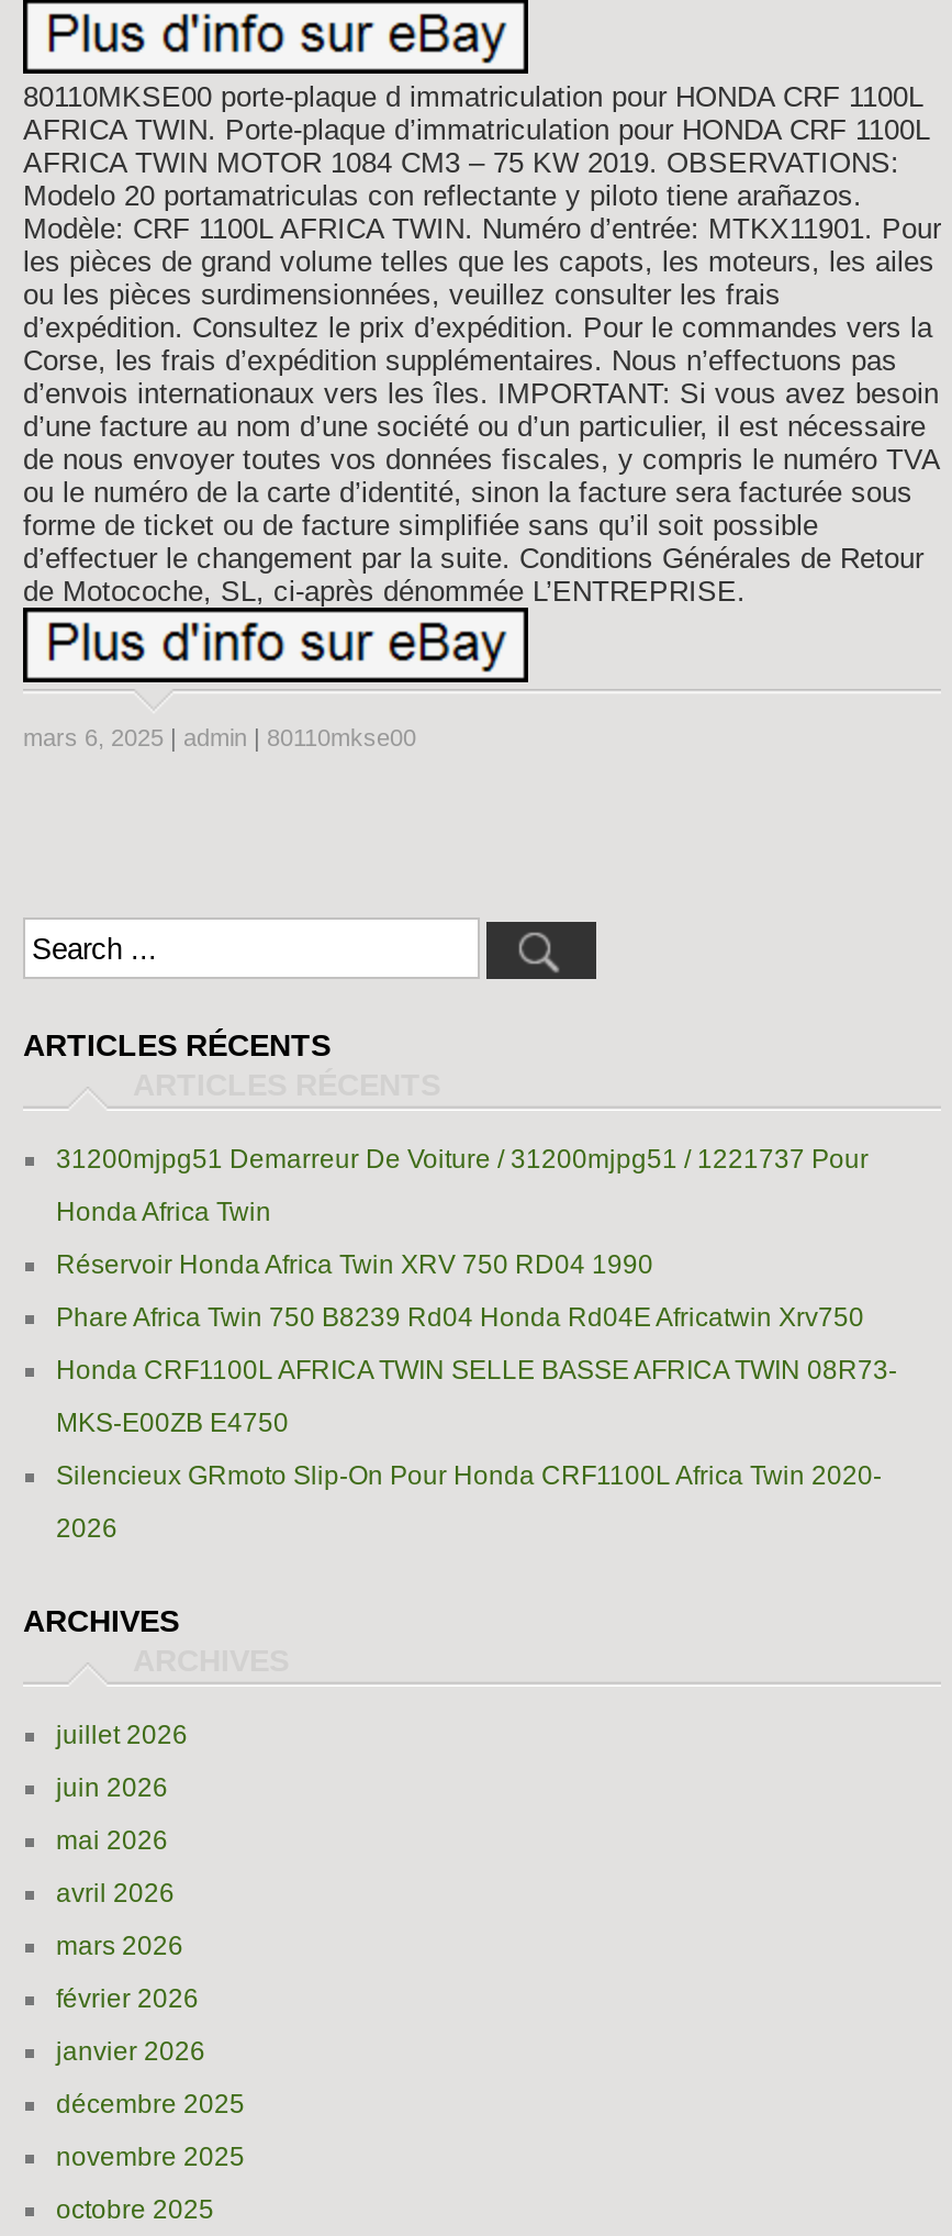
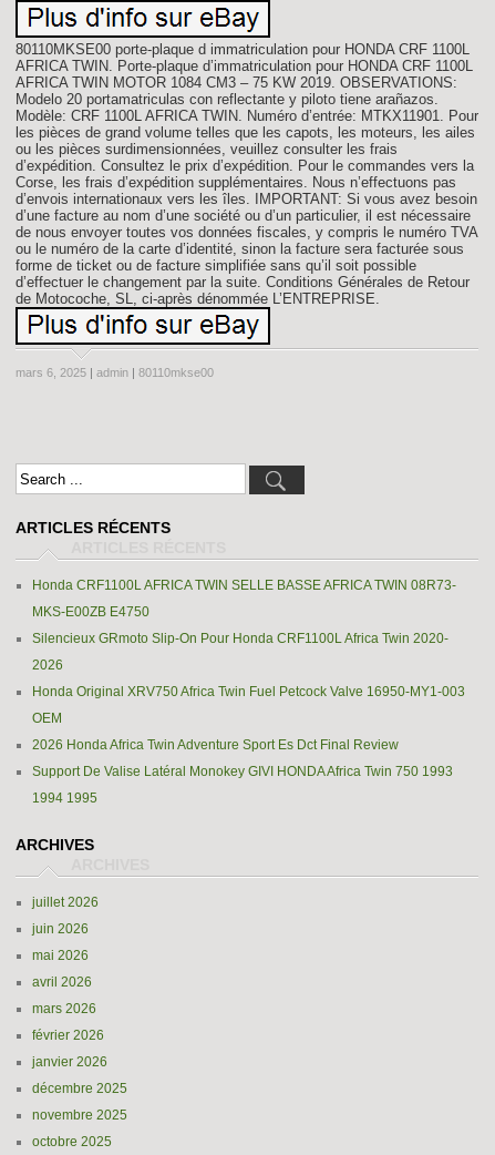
- 31200mjpg51 Demarreur De Voiture / 31200mjpg51 / 1221737 Pour
- Honda Africa Twin
- Réservoir Honda Africa Twin XRV 750 RD04 1990
- Phare Africa Twin 750 B8239 Rd04 Honda Rd04E Africatwin Xrv750

moved up: Honda CRF1100L AFRICA TWIN SELLE BASSE AFRICA TWIN 08R73- | MKS-E00ZB E4750 | Silencieux GRmoto Slip-On Pour Honda CRF1100L Africa Twin 2020- | 2026

+ Honda Original XRV750 Africa Twin Fuel Petcock Valve 16950-MY1-003
+ OEM
+ 2026 Honda Africa Twin Adventure Sport Es Dct Final Review
+ Support De Valise Latéral Monokey GIVI HONDA Africa Twin 750 1993
+ 1994 1995
